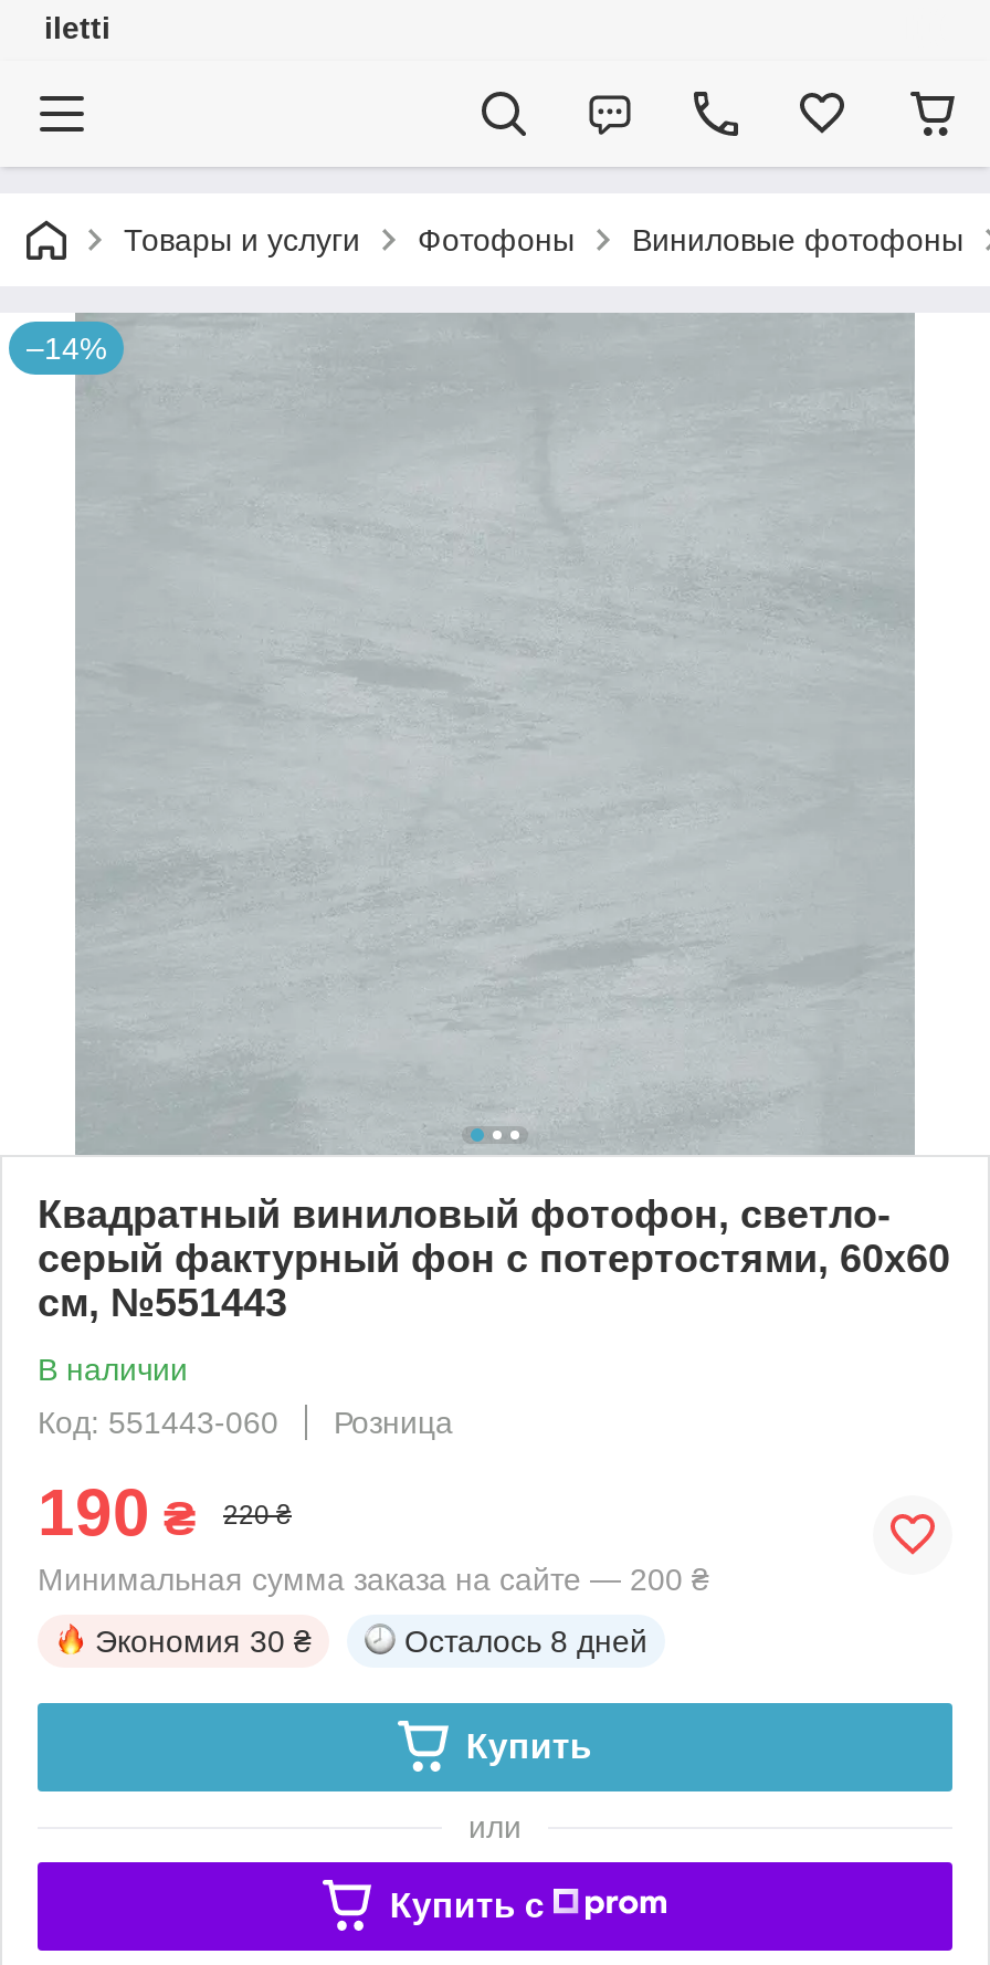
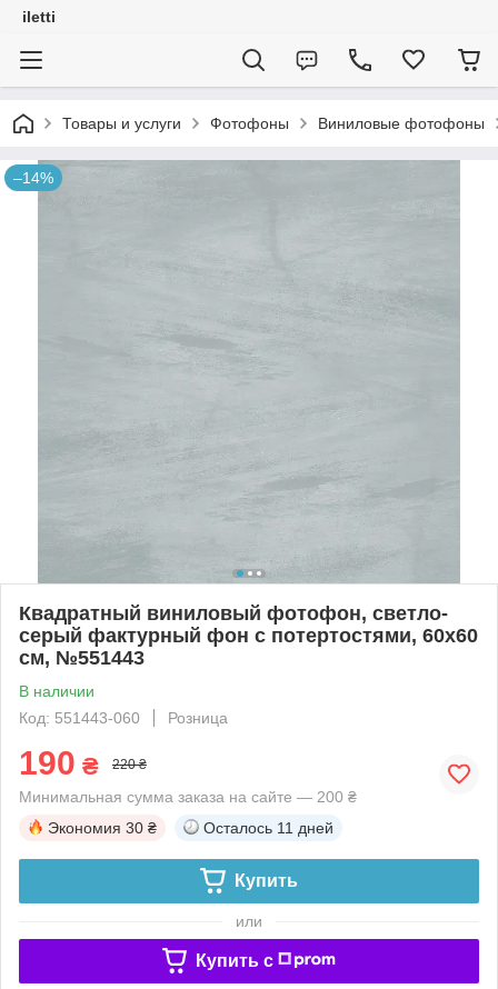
- Осталось 8 дней
+ Осталось 11 дней
